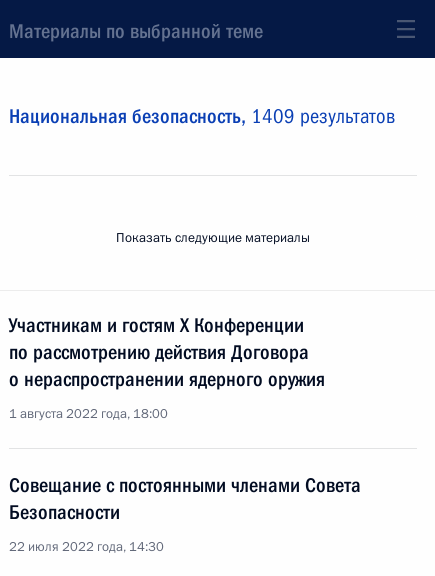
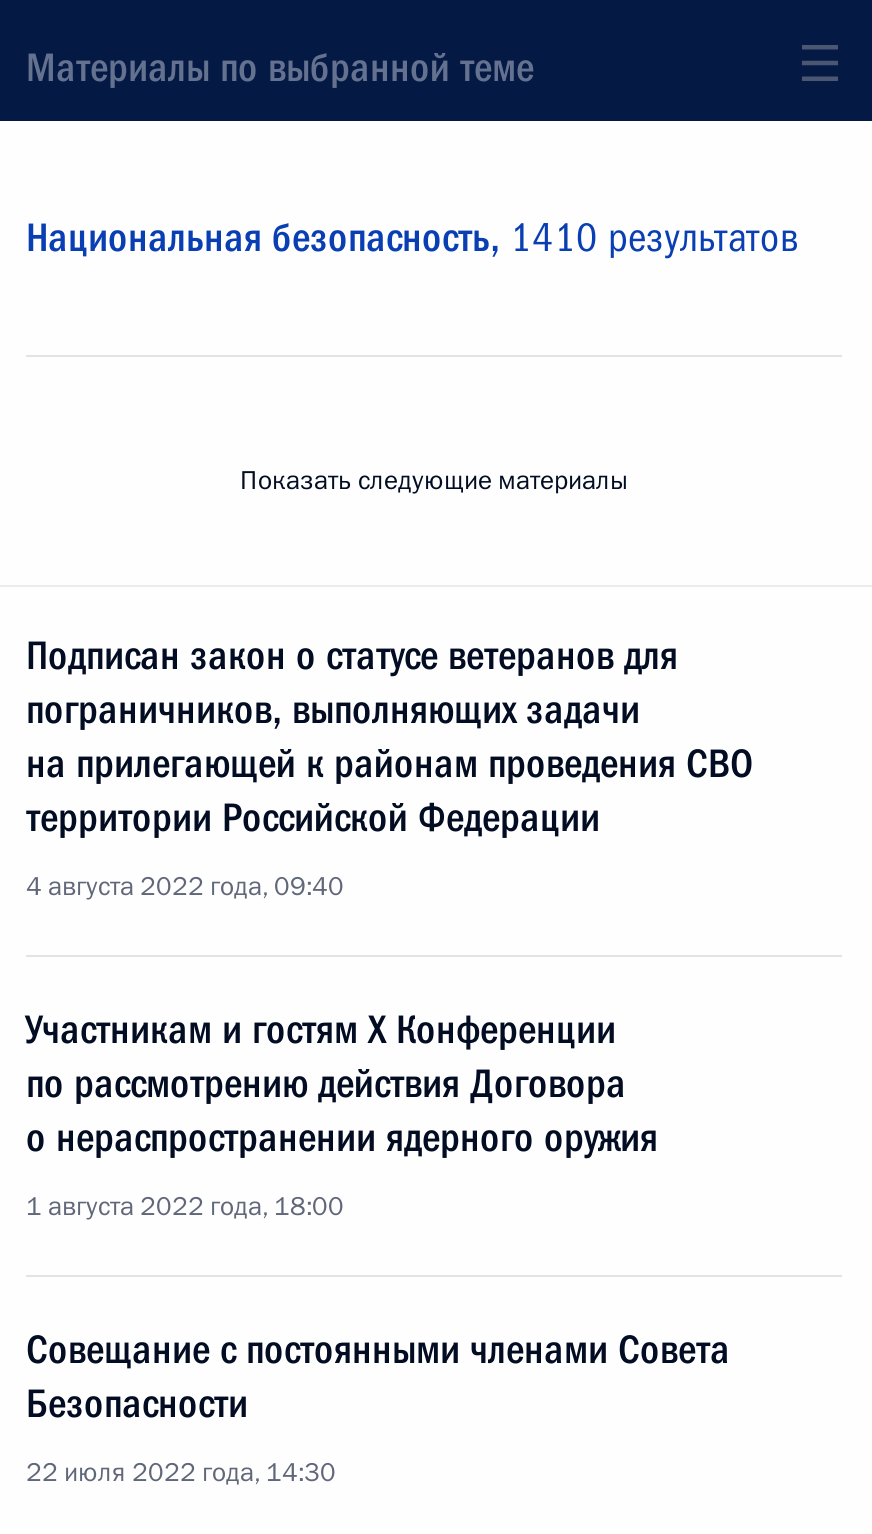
- Национальная безопасность, 1409 результатов
+ Национальная безопасность, 1410 результатов

+ Подписан закон о статусе ветеранов для
+ пограничников, выполняющих задачи
+ на прилегающей к районам проведения СВО
+ территории Российской Федерации
+ 4 августа 2022 года, 09:40
